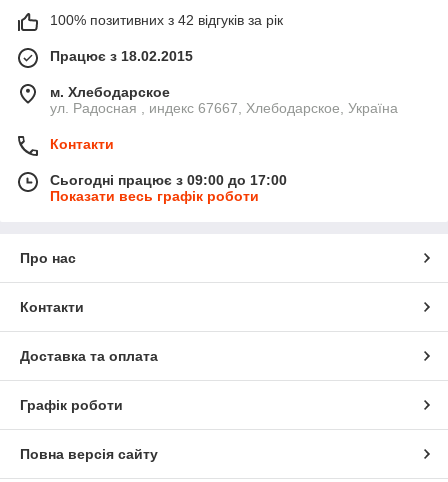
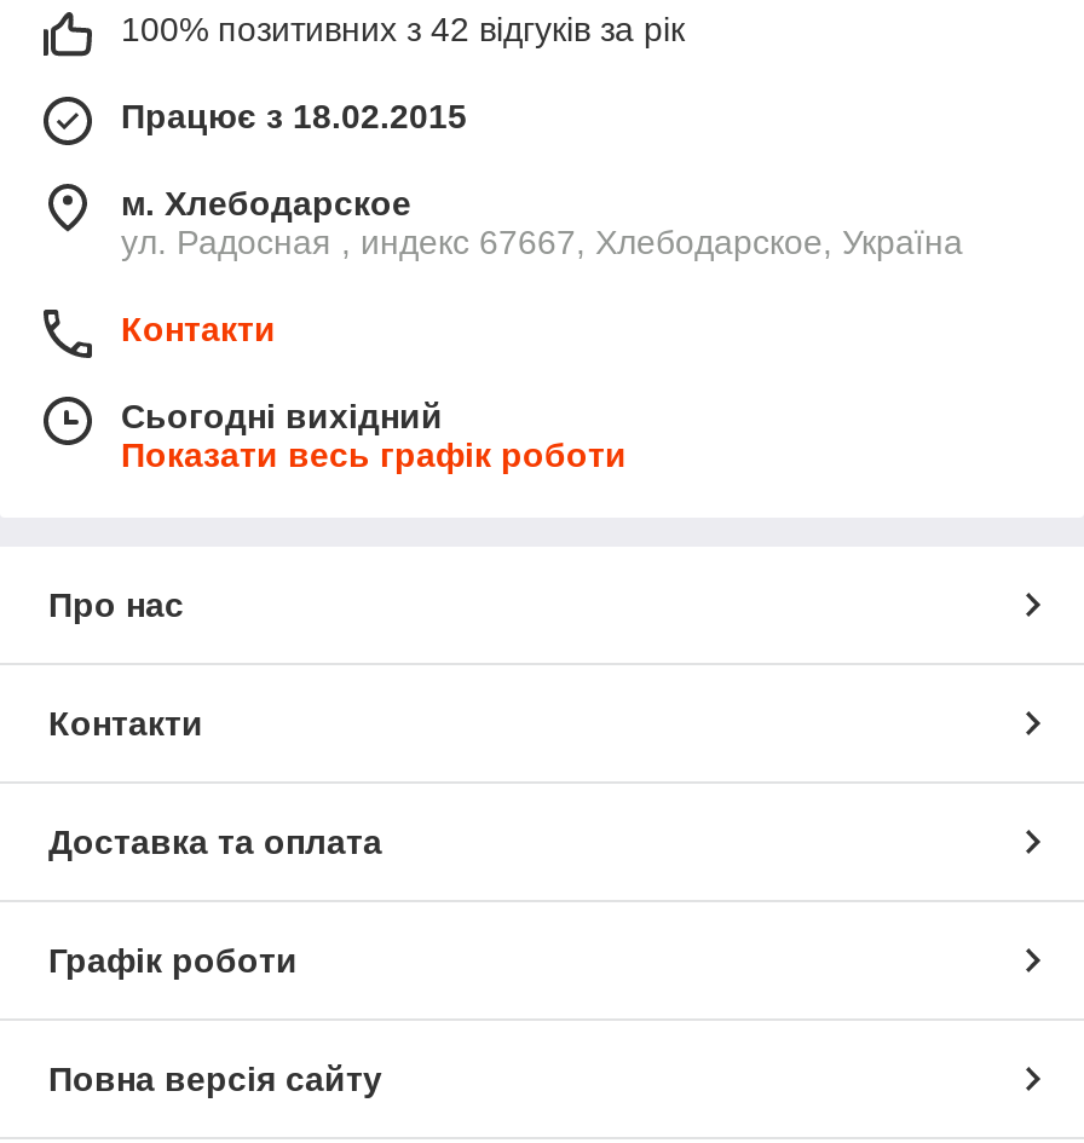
- Сьогодні працює з 09:00 до 17:00
+ Сьогодні вихідний
